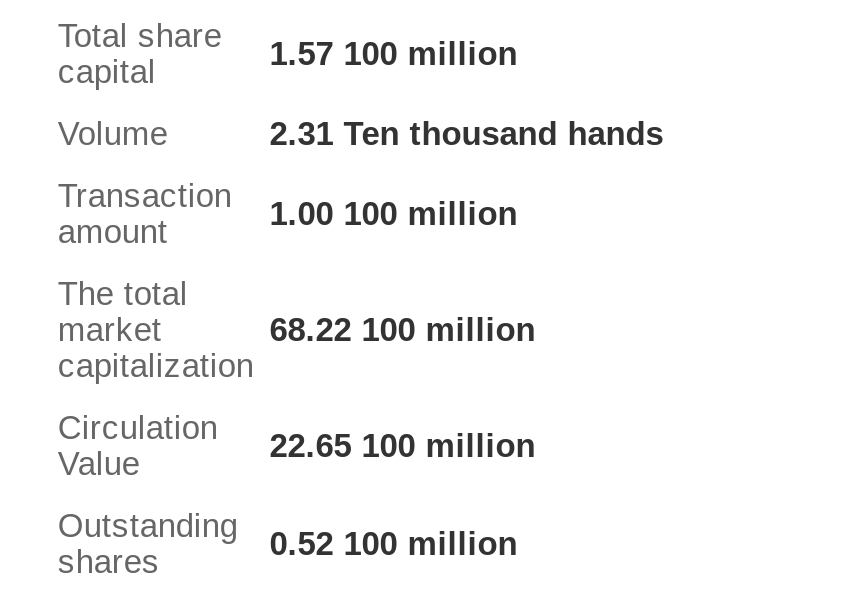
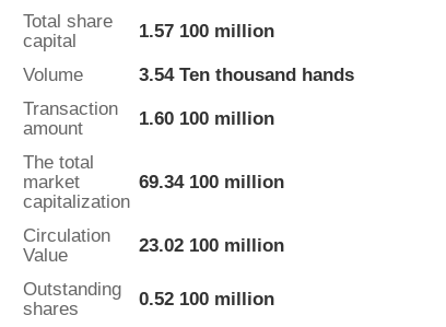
- 2.31 Ten thousand hands
+ 3.54 Ten thousand hands

- Transaction 1.00 100 million
+ Transaction 1.60 100 million

- 68.22 100 million
+ 69.34 100 million

- Circulation 22.65 100 million
+ Circulation 23.02 100 million
